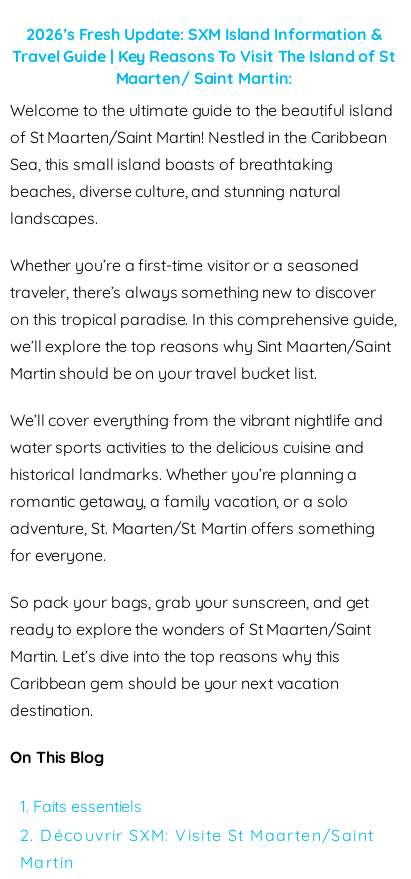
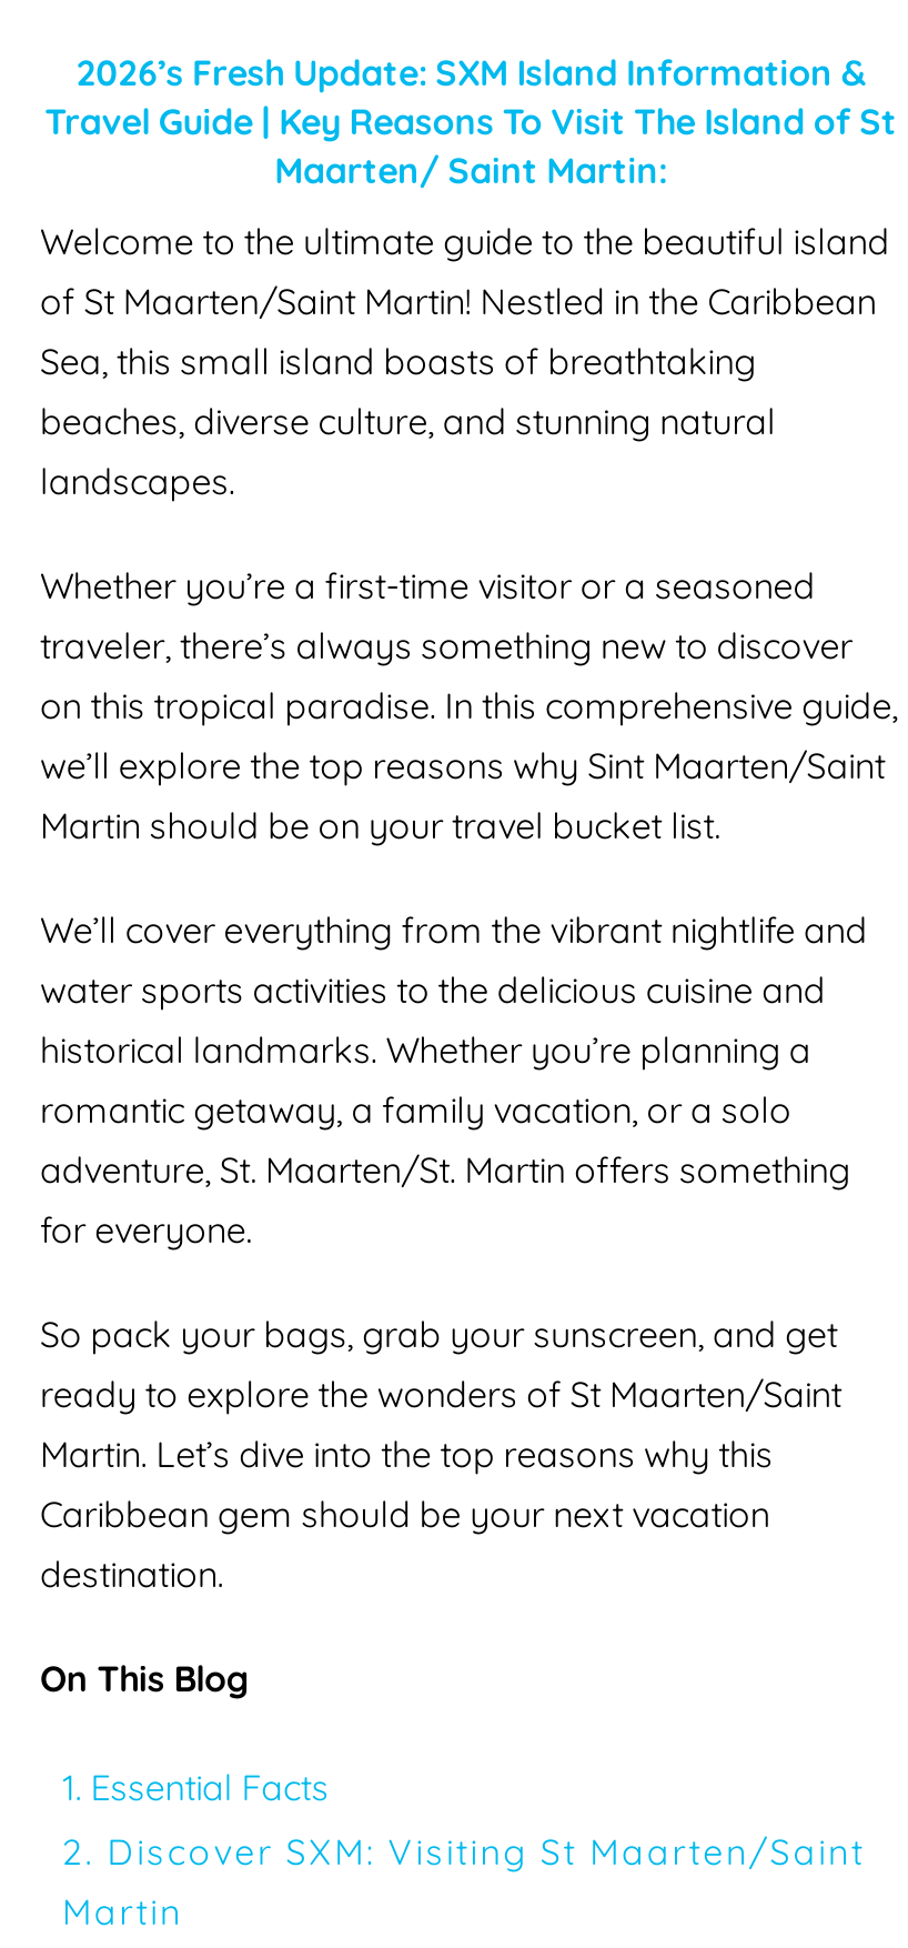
- 1. Faits essentiels
- 2. Découvrir SXM: Visite St Maarten/Saint
+ 1. Essential Facts
+ 2. Discover SXM: Visiting St Maarten/Saint
